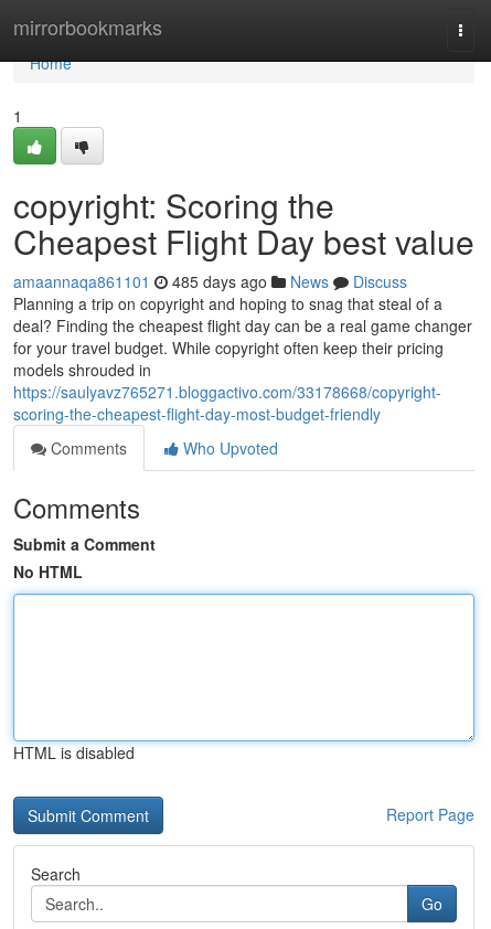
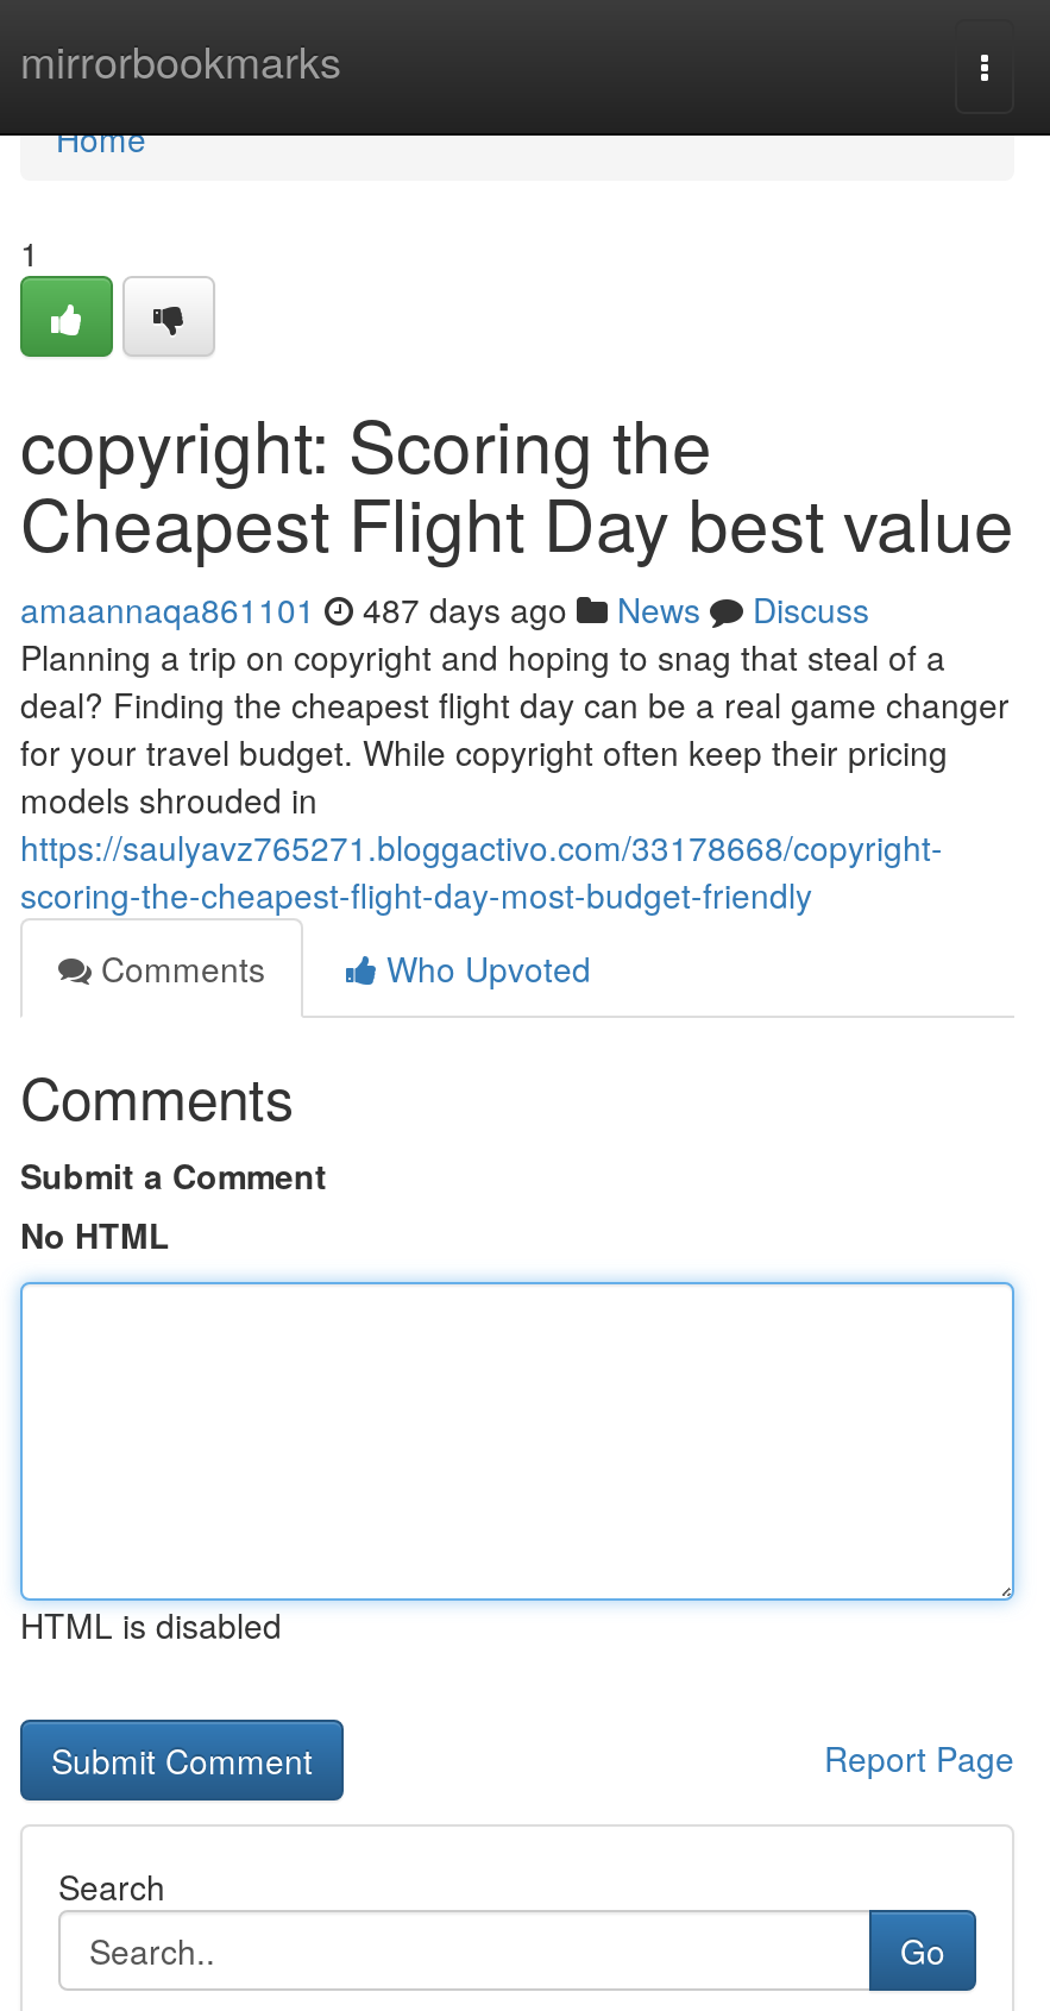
- amaannaqa861101 485 days ago News Discuss
+ amaannaqa861101 487 days ago News Discuss
